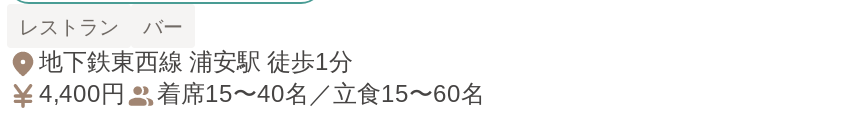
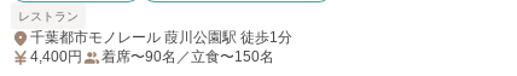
- バー
- 地下鉄東西線 浦安駅 徒歩1分
+ 千葉都市モノレール 葭川公園駅 徒歩1分

- 着席15〜40名／立食15〜60名
+ 着席〜90名／立食〜150名
